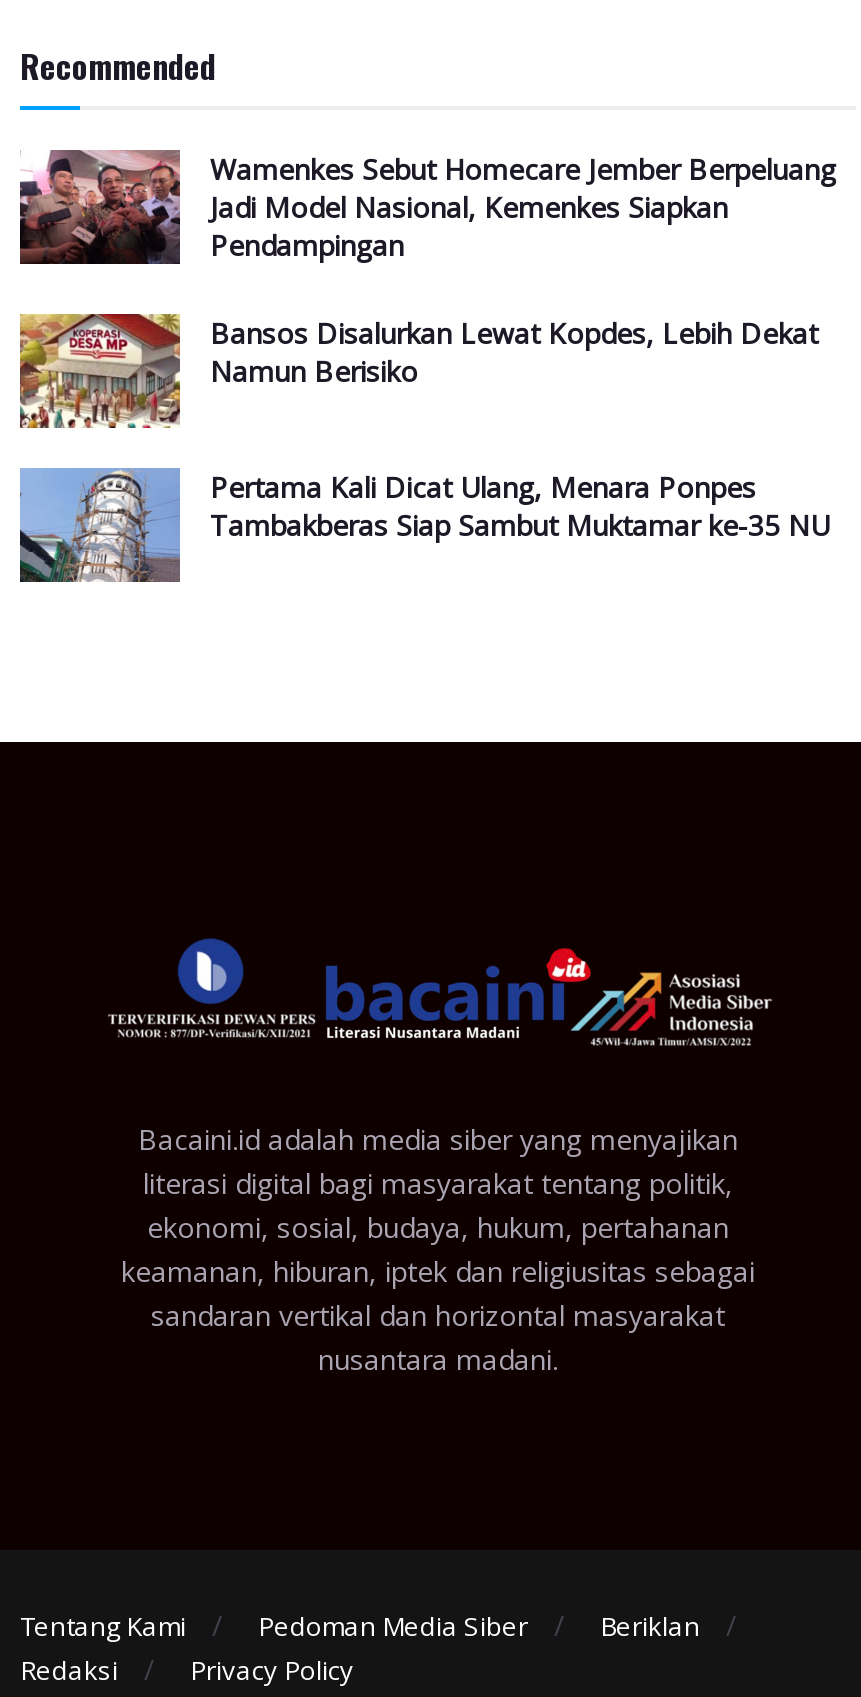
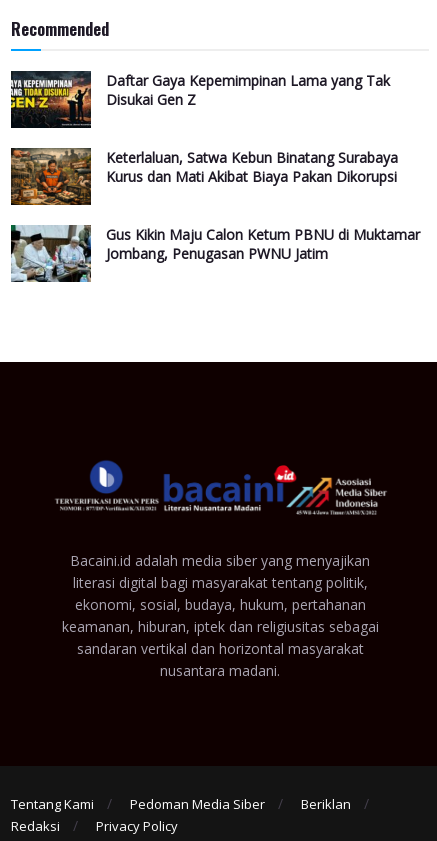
- [image]
- Wamenkes Sebut Homecare Jember Berpeluang
- Jadi Model Nasional, Kemenkes Siapkan
- Pendampingan
+ [image]
+ Daftar Gaya Kepemimpinan Lama yang Tak
+ Disukai Gen Z

- [image]
- Bansos Disalurkan Lewat Kopdes, Lebih Dekat
- Namun Berisiko
+ [image]
+ Keterlaluan, Satwa Kebun Binatang Surabaya
+ Kurus dan Mati Akibat Biaya Pakan Dikorupsi

- [image]
- Pertama Kali Dicat Ulang, Menara Ponpes
- Tambakberas Siap Sambut Muktamar ke-35 NU
+ [image]
+ Gus Kikin Maju Calon Ketum PBNU di Muktamar
+ Jombang, Penugasan PWNU Jatim
